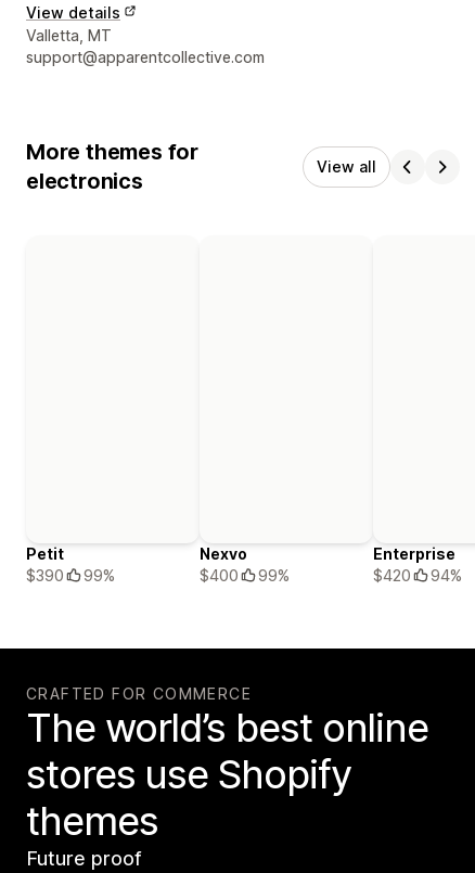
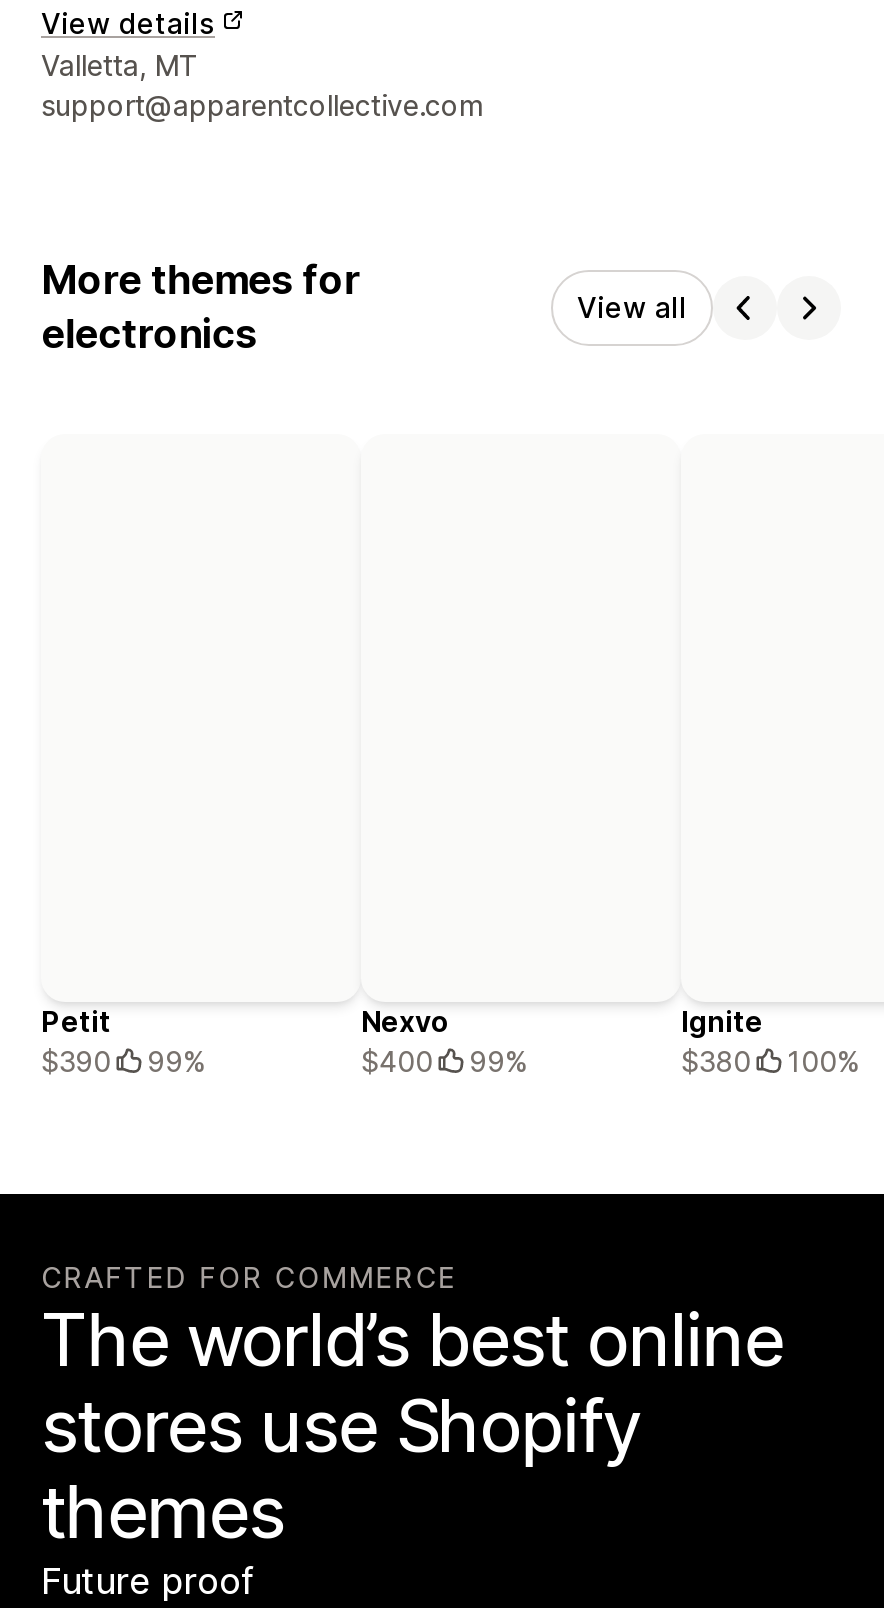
- Enterprise
- $420
- 94%
+ Ignite
+ $380
+ 100%
